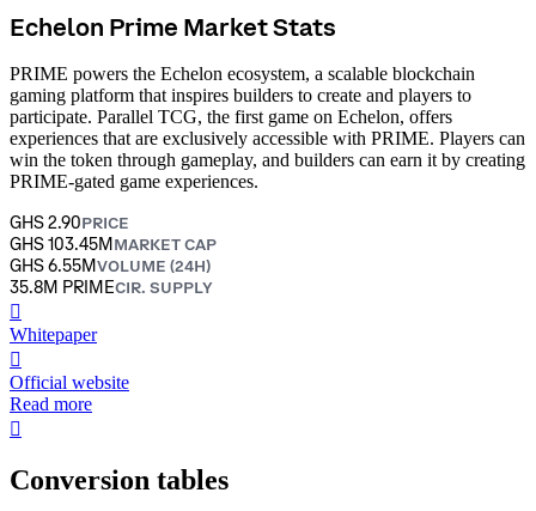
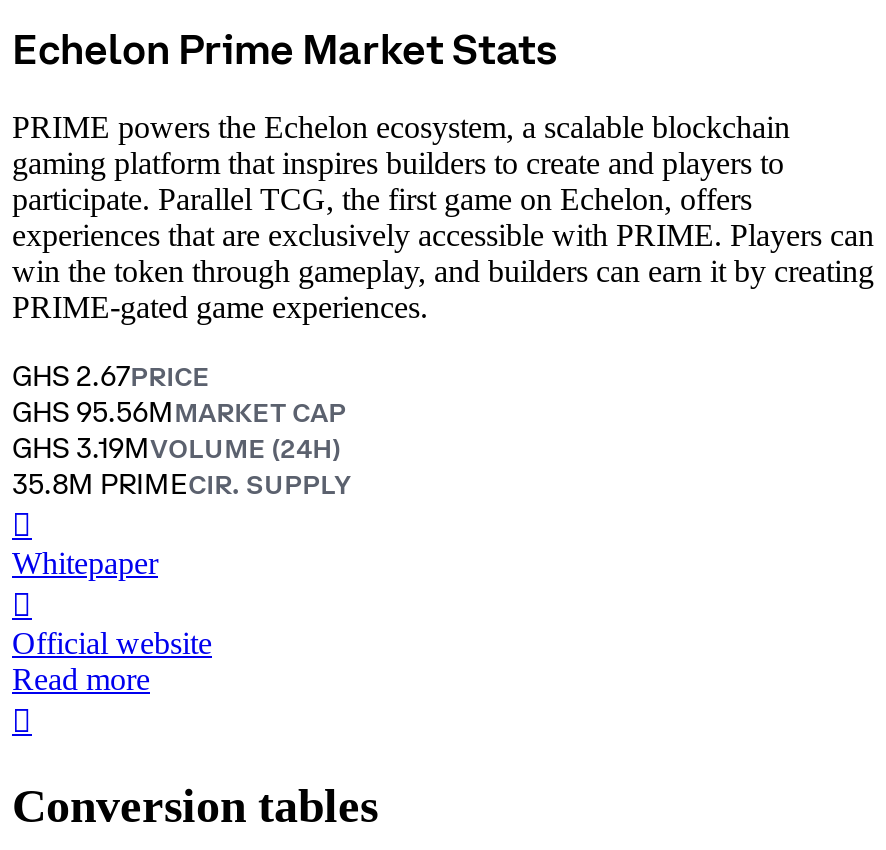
- GHS 2.90PRICE
+ GHS 2.67PRICE

- GHS 103.45MMARKET CAP
+ GHS 95.56MMARKET CAP

- GHS 6.55MVOLUME (24H)
+ GHS 3.19MVOLUME (24H)
